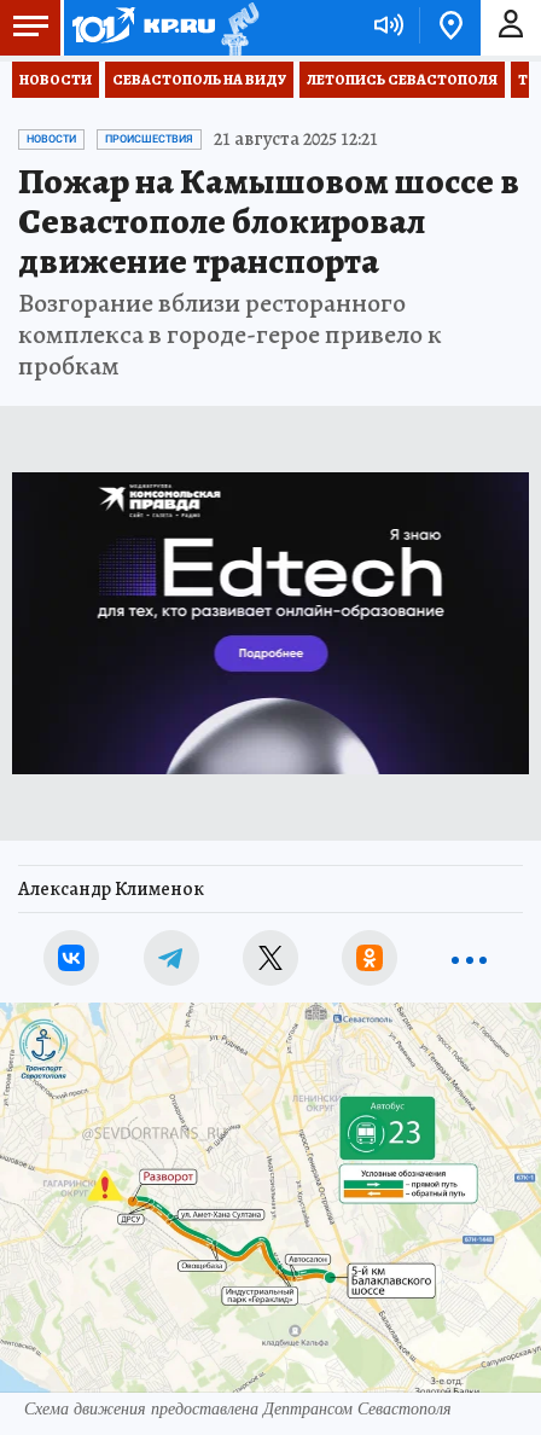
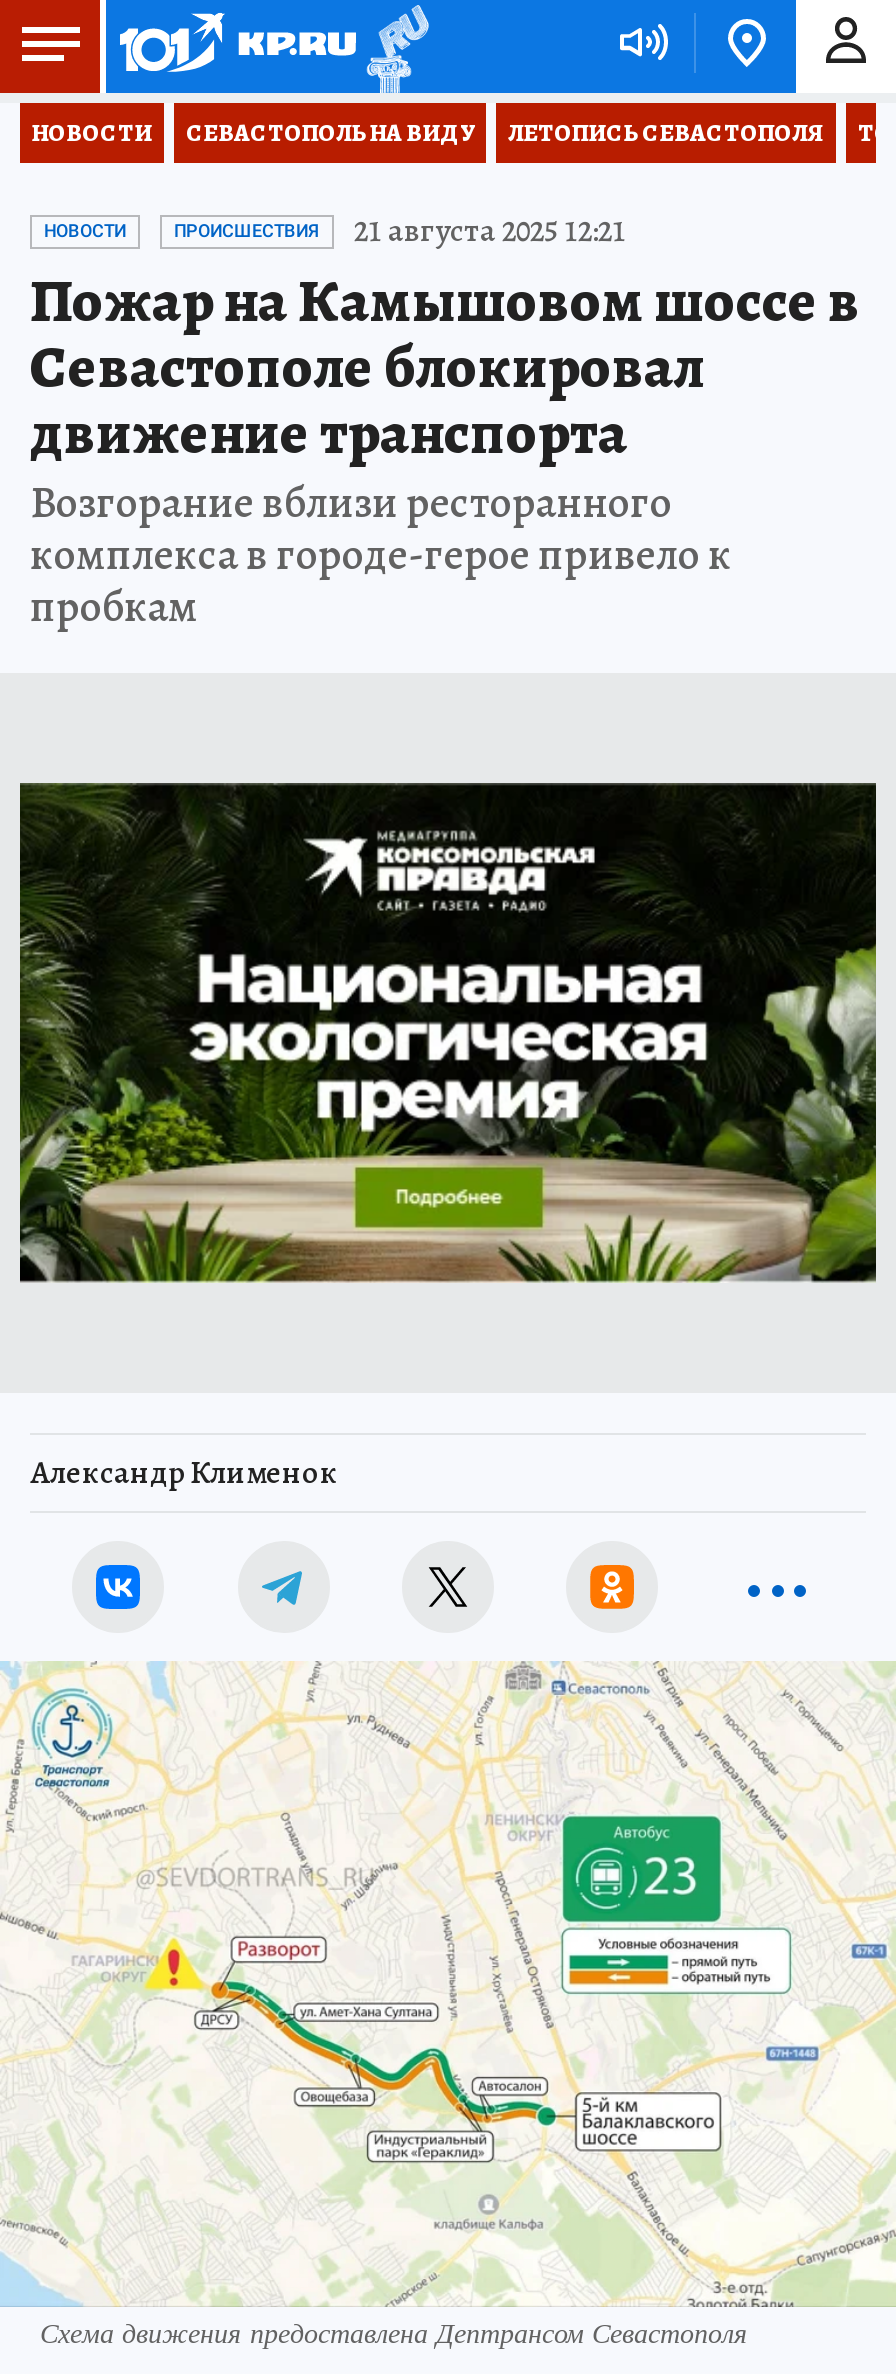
- [image]
+ [image]
